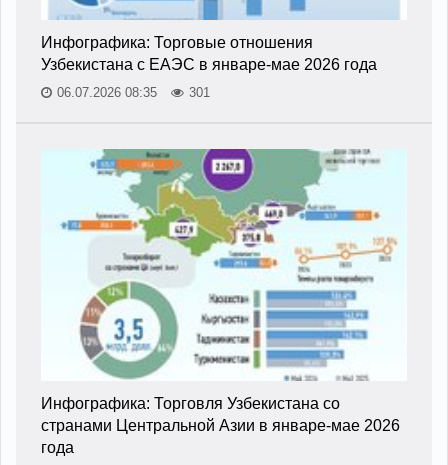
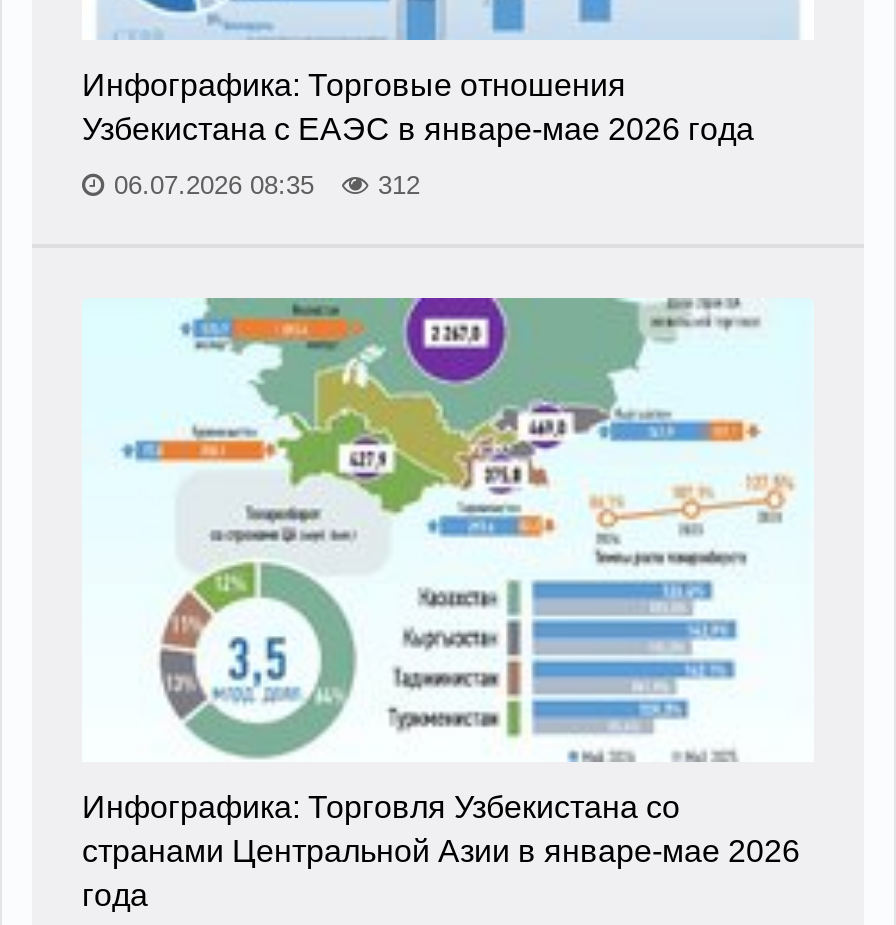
- 06.07.2026 08:35 301
+ 06.07.2026 08:35 312
